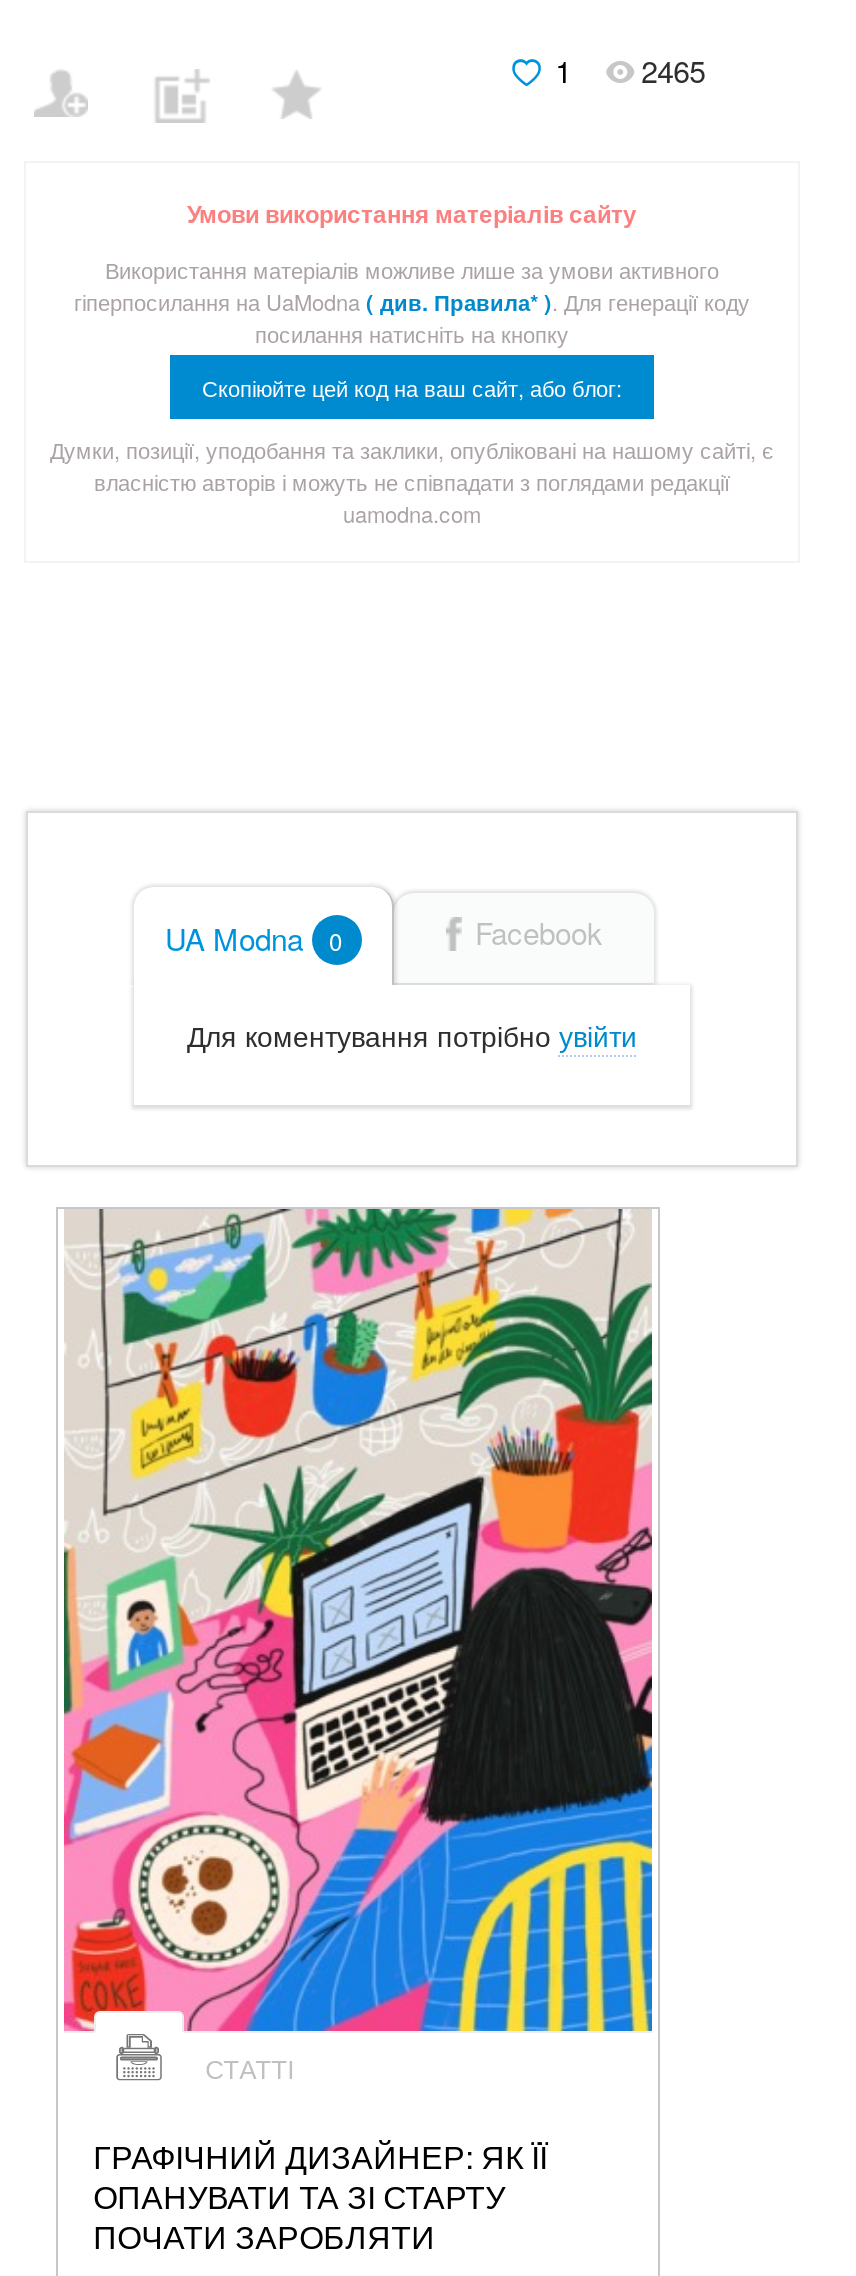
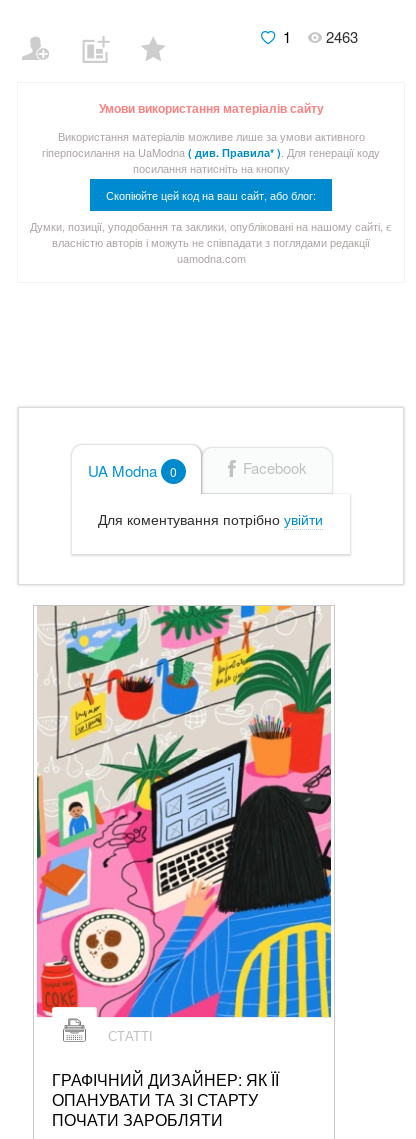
- 1 2465
+ 1 2463
